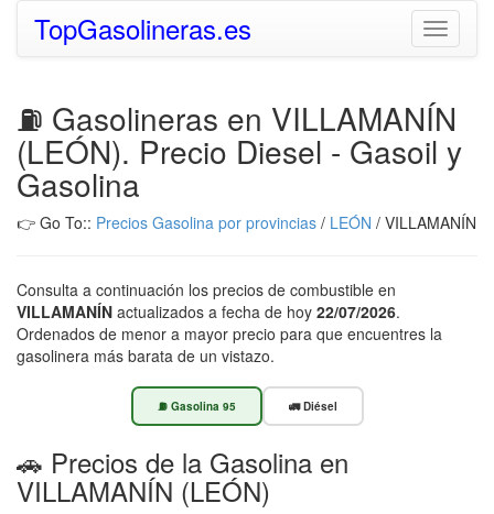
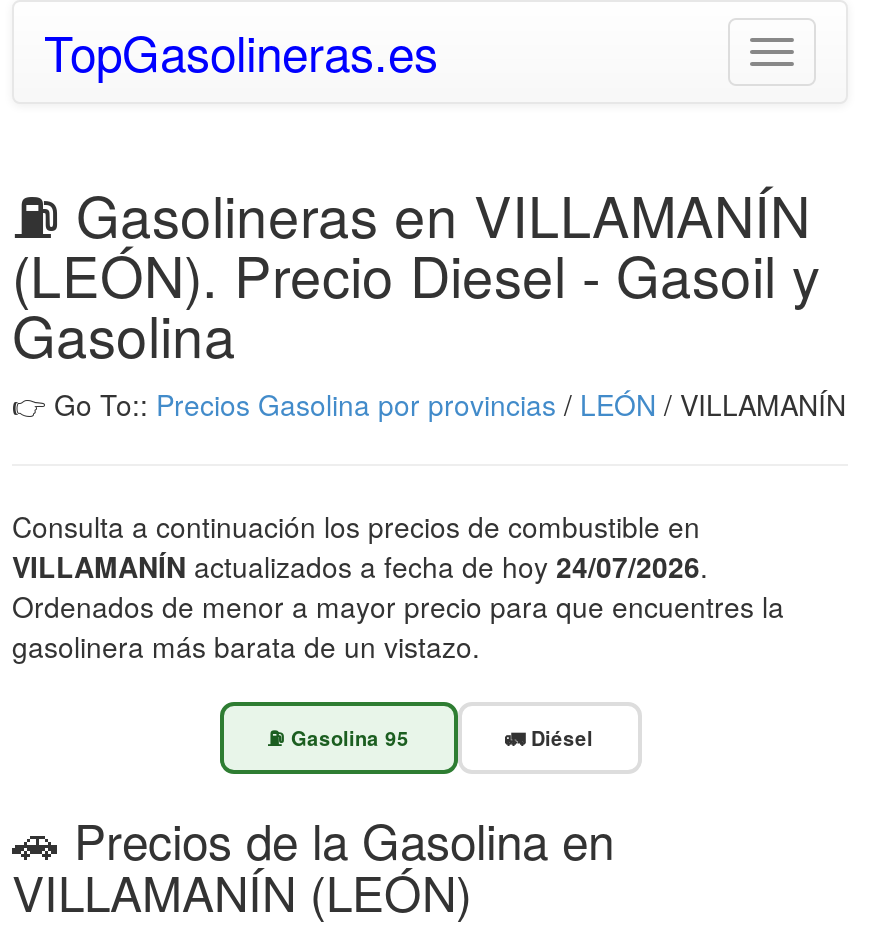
- VILLAMANÍN actualizados a fecha de hoy 22/07/2026.
+ VILLAMANÍN actualizados a fecha de hoy 24/07/2026.
